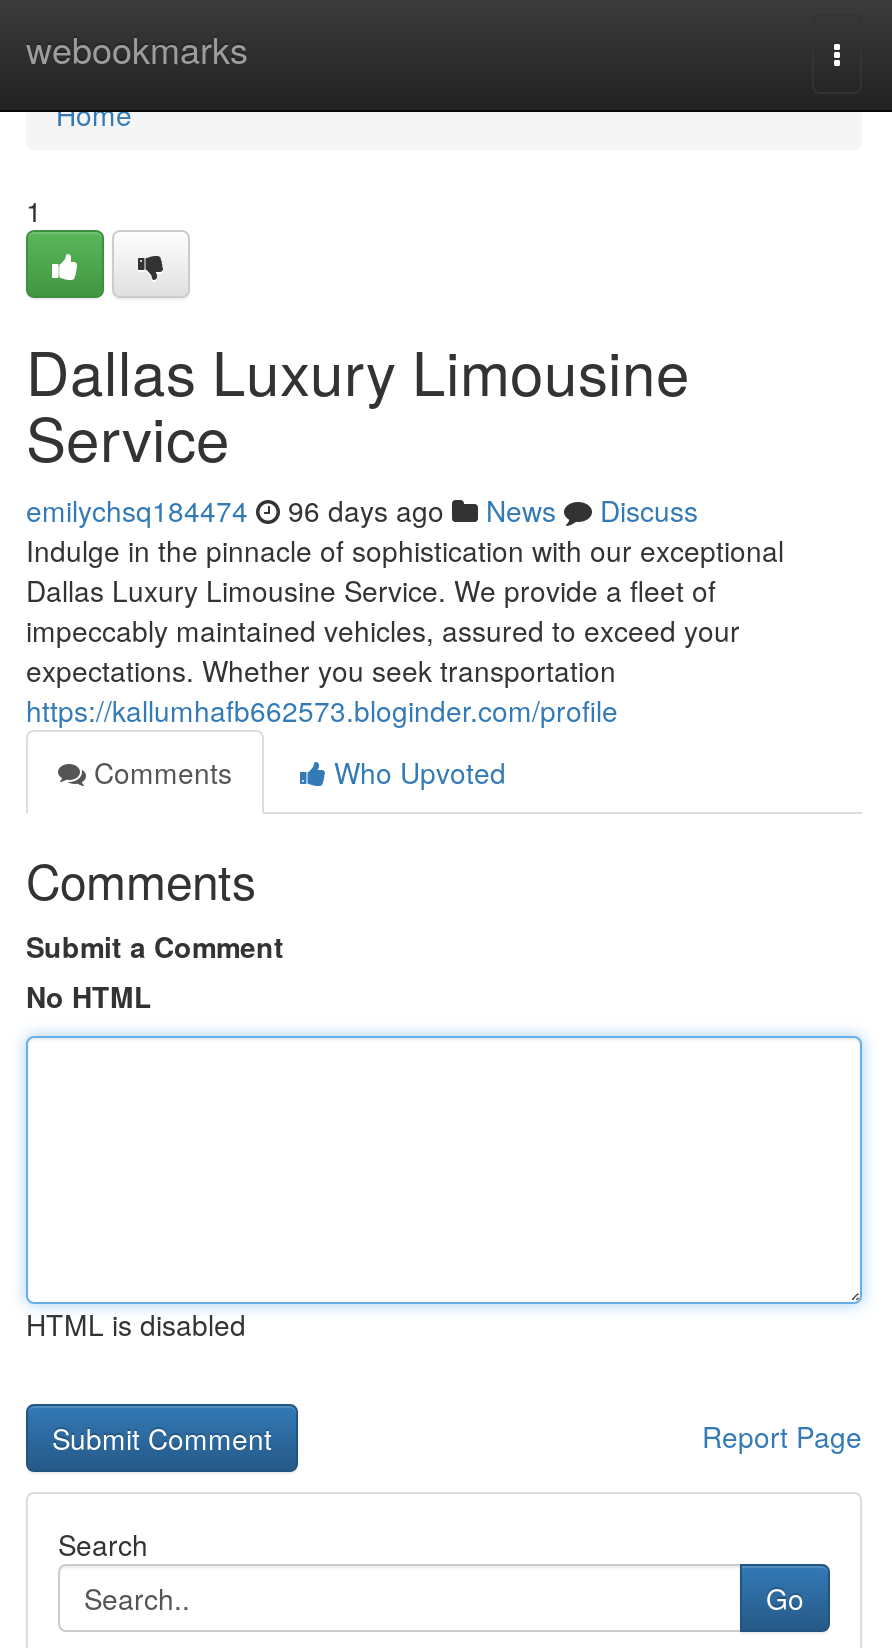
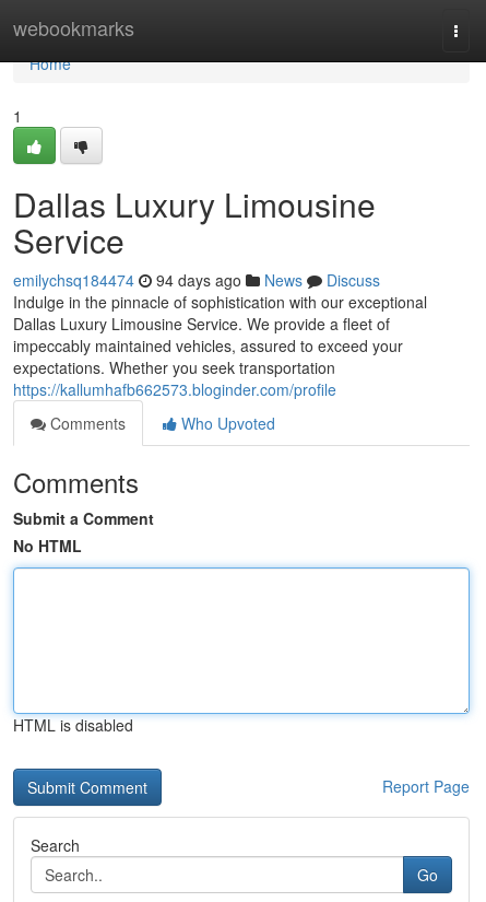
- emilychsq184474 96 days ago News Discuss
+ emilychsq184474 94 days ago News Discuss
